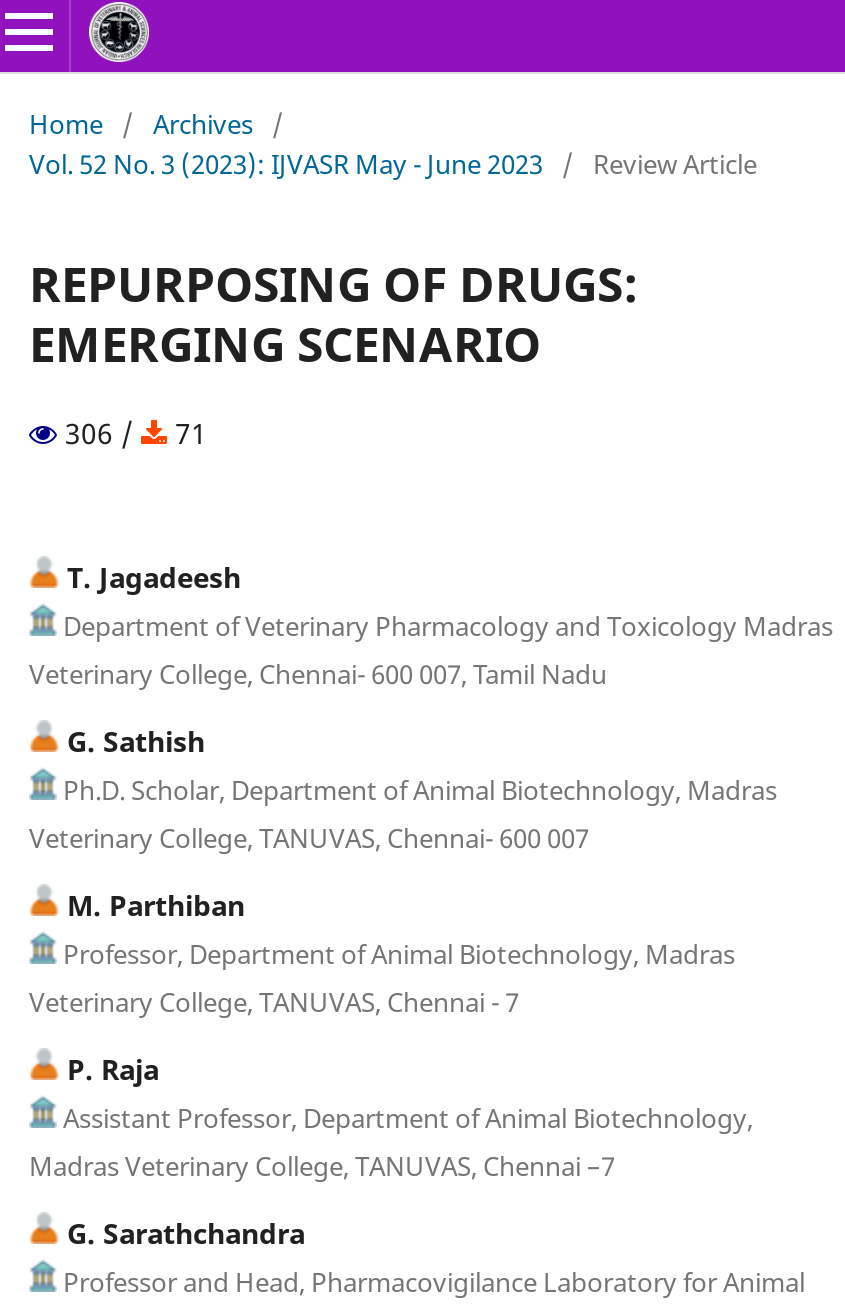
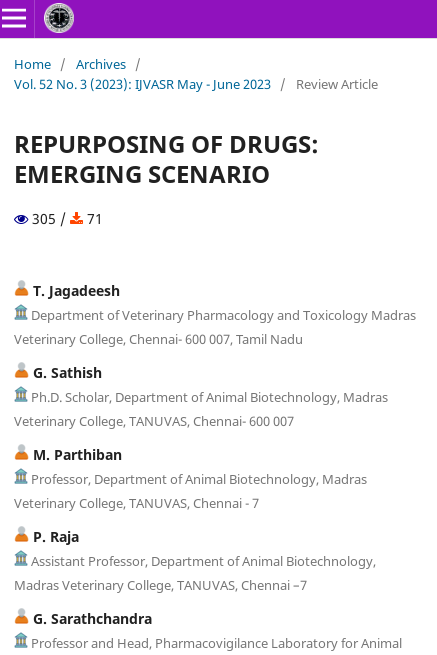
- 306 / 71
+ 305 / 71
